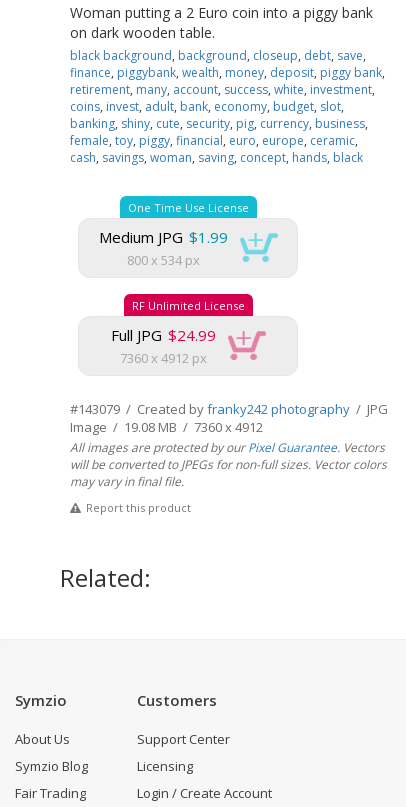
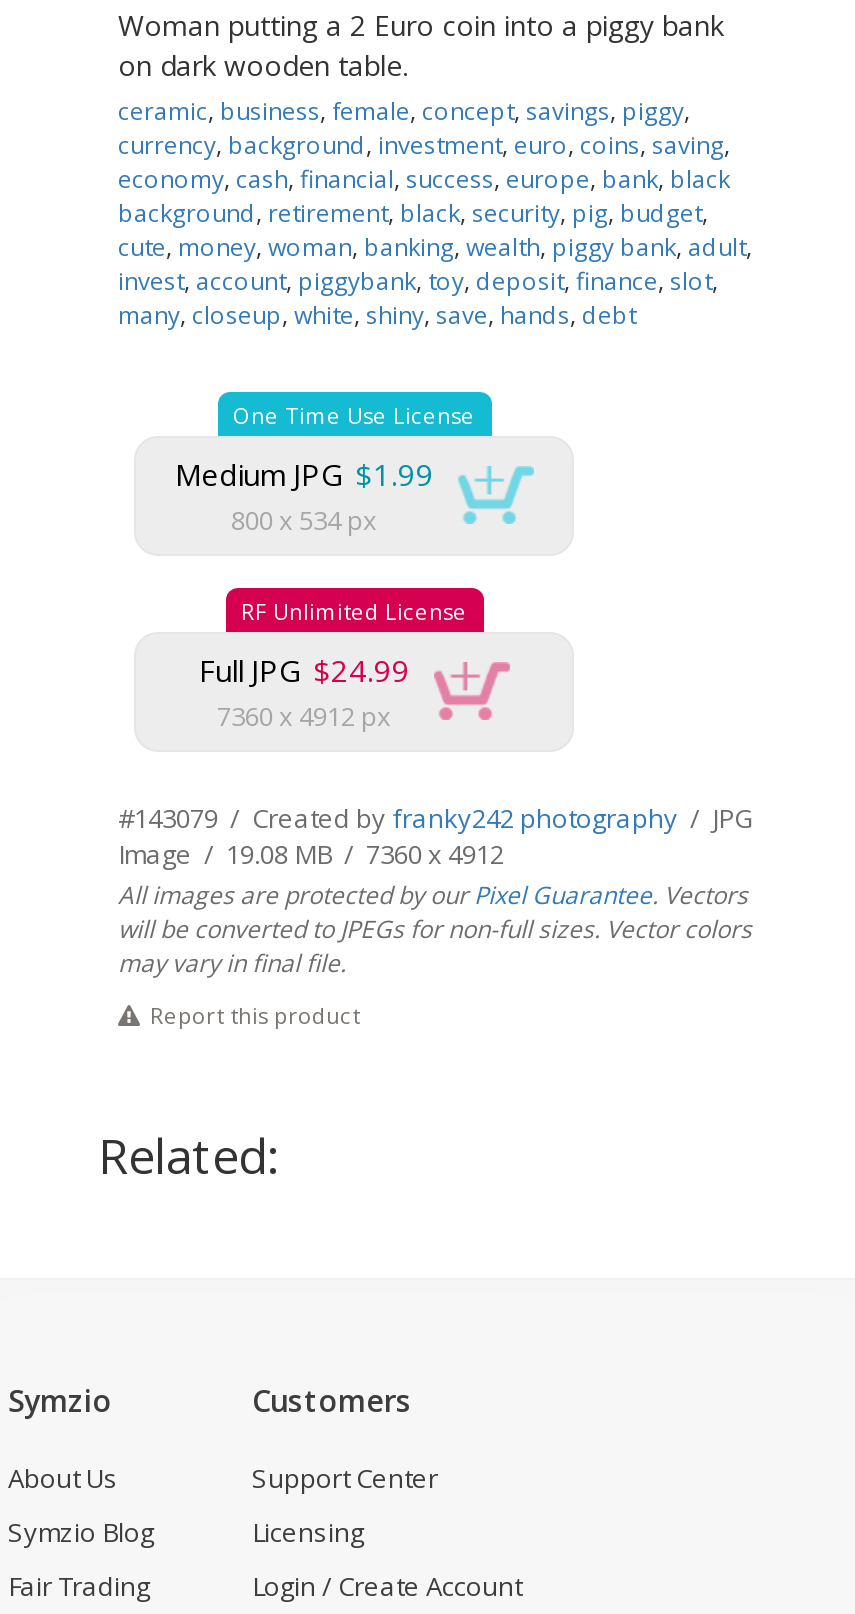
- black background, background, closeup, debt, save,
- finance, piggybank, wealth, money, deposit, piggy bank,
- retirement, many, account, success, white, investment,
- coins, invest, adult, bank, economy, budget, slot,
- banking, shiny, cute, security, pig, currency, business,
- female, toy, piggy, financial, euro, europe, ceramic,
- cash, savings, woman, saving, concept, hands, black
+ ceramic, business, female, concept, savings, piggy,
+ currency, background, investment, euro, coins, saving,
+ economy, cash, financial, success, europe, bank, black
+ background, retirement, black, security, pig, budget,
+ cute, money, woman, banking, wealth, piggy bank, adult,
+ invest, account, piggybank, toy, deposit, finance, slot,
+ many, closeup, white, shiny, save, hands, debt
